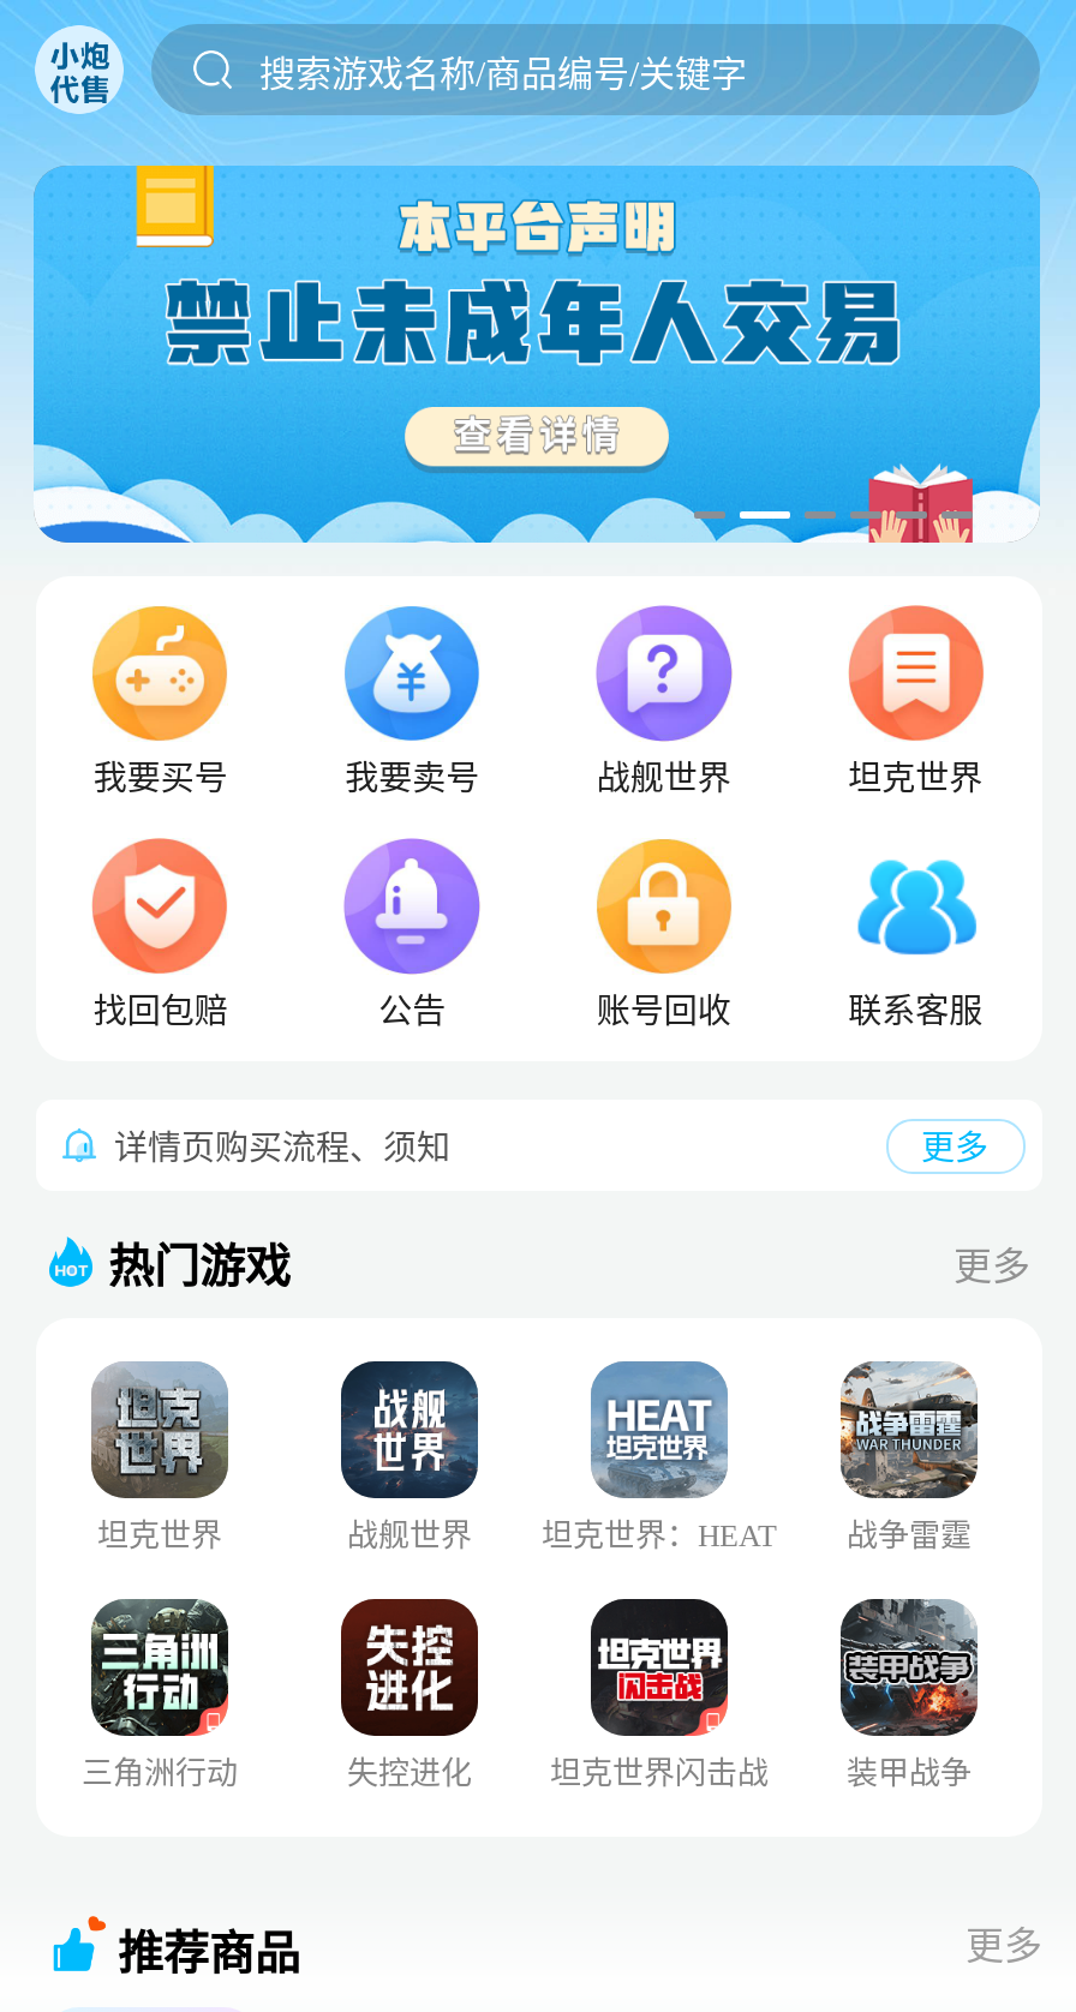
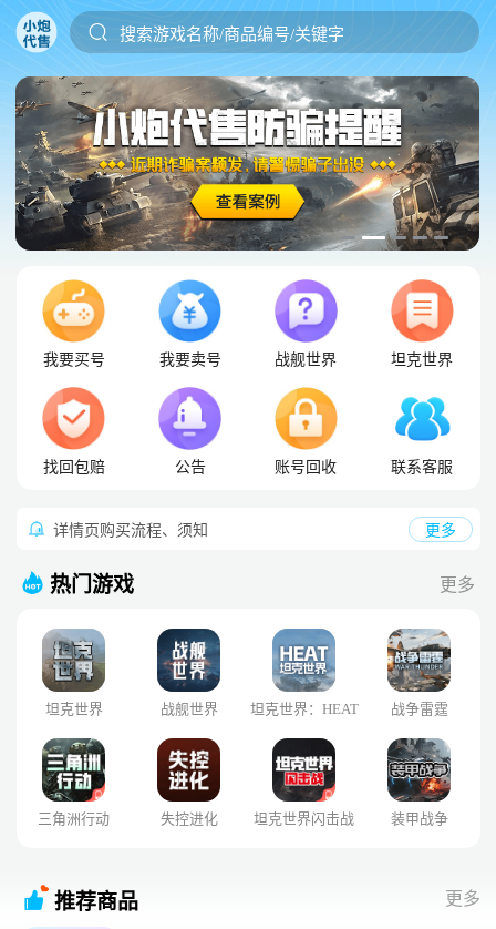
- [image]
+ [image]
